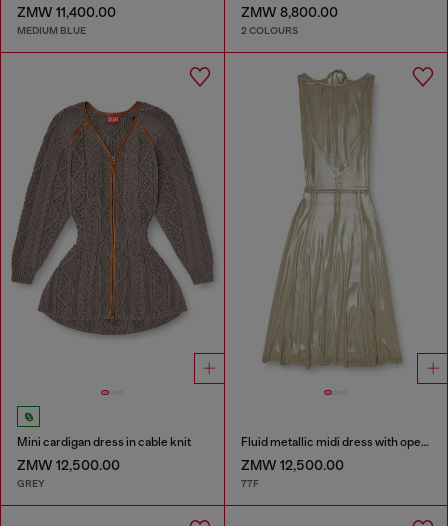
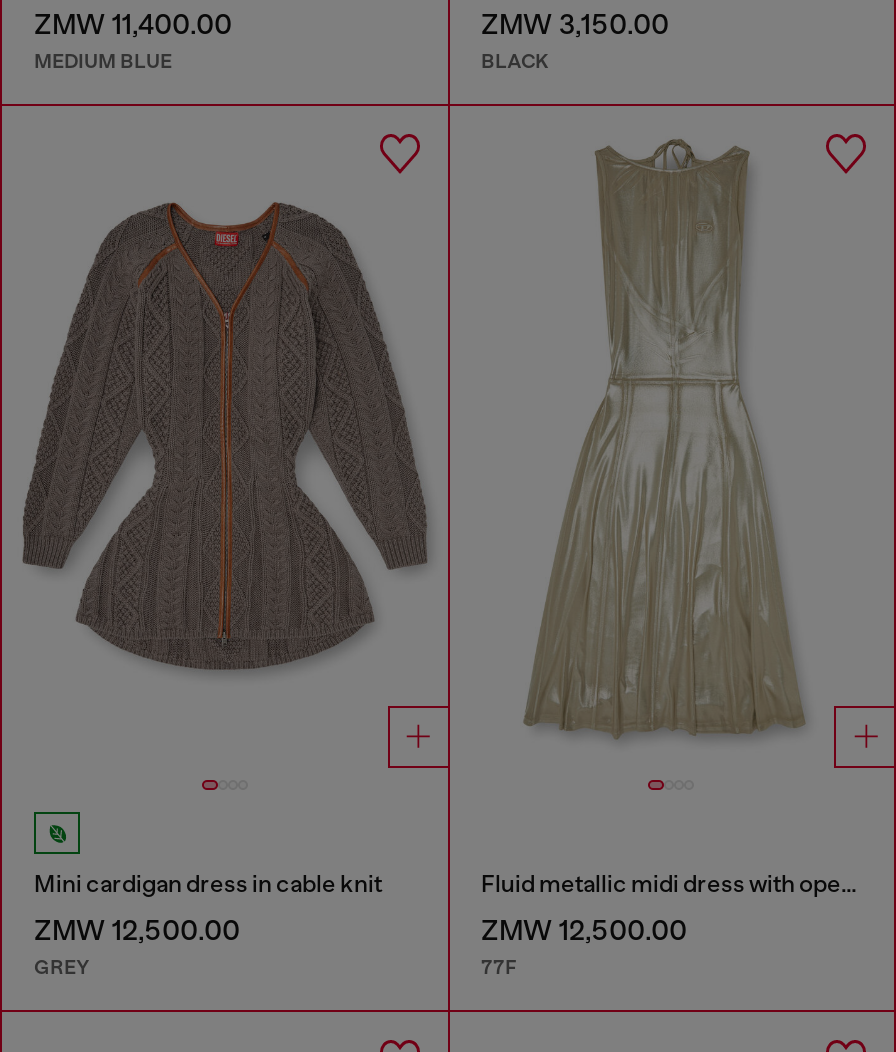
- ZMW 8,800.00
- 2 COLOURS
+ ZMW 3,150.00
+ BLACK
